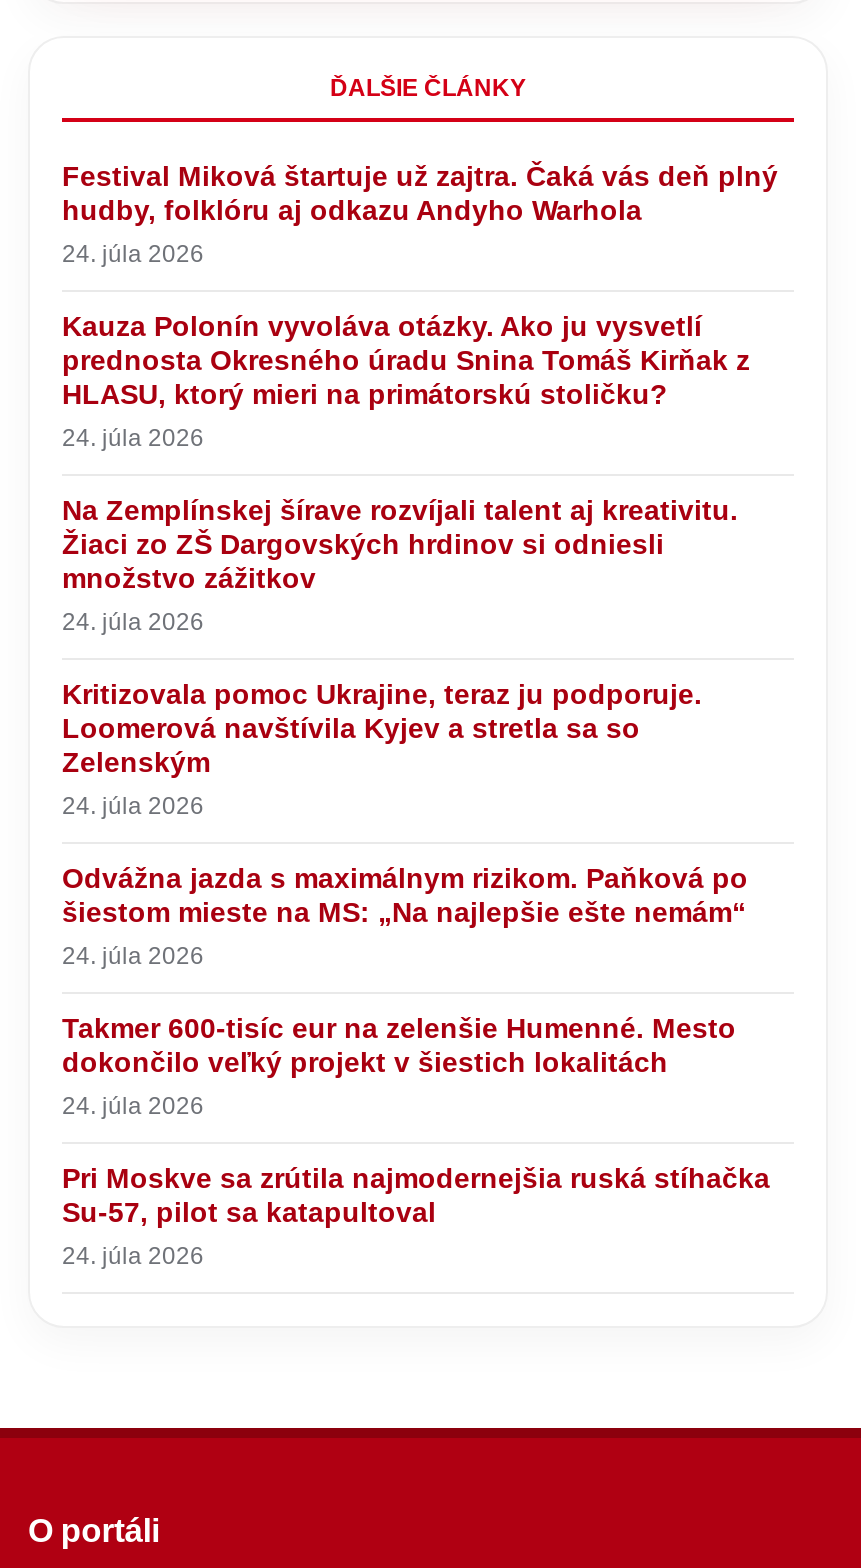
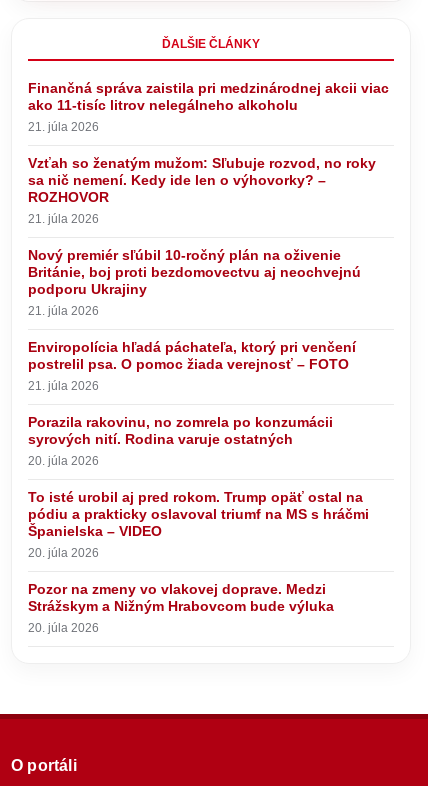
- Festival Miková štartuje už zajtra. Čaká vás deň plný
- hudby, folklóru aj odkazu Andyho Warhola
- 24. júla 2026
+ Finančná správa zaistila pri medzinárodnej akcii viac
+ ako 11-tisíc litrov nelegálneho alkoholu
+ 21. júla 2026

- Kauza Polonín vyvoláva otázky. Ako ju vysvetlí
- prednosta Okresného úradu Snina Tomáš Kirňak z
- HLASU, ktorý mieri na primátorskú stoličku?
- 24. júla 2026
+ Vzťah so ženatým mužom: Sľubuje rozvod, no roky
+ sa nič nemení. Kedy ide len o výhovorky? –
+ ROZHOVOR
+ 21. júla 2026

- Na Zemplínskej šírave rozvíjali talent aj kreativitu.
- Žiaci zo ZŠ Dargovských hrdinov si odniesli
- množstvo zážitkov
- 24. júla 2026
+ Nový premiér sľúbil 10-ročný plán na oživenie
+ Británie, boj proti bezdomovectvu aj neochvejnú
+ podporu Ukrajiny
+ 21. júla 2026

- Kritizovala pomoc Ukrajine, teraz ju podporuje.
- Loomerová navštívila Kyjev a stretla sa so
- Zelenským
- 24. júla 2026
+ Enviropolícia hľadá páchateľa, ktorý pri venčení
+ postrelil psa. O pomoc žiada verejnosť – FOTO
+ 21. júla 2026

- Odvážna jazda s maximálnym rizikom. Paňková po
- šiestom mieste na MS: „Na najlepšie ešte nemám“
- 24. júla 2026
+ Porazila rakovinu, no zomrela po konzumácii
+ syrových nití. Rodina varuje ostatných
+ 20. júla 2026

- Takmer 600-tisíc eur na zelenšie Humenné. Mesto
- dokončilo veľký projekt v šiestich lokalitách
- 24. júla 2026
+ To isté urobil aj pred rokom. Trump opäť ostal na
+ pódiu a prakticky oslavoval triumf na MS s hráčmi
+ Španielska – VIDEO
+ 20. júla 2026

- Pri Moskve sa zrútila najmodernejšia ruská stíhačka
- Su-57, pilot sa katapultoval
- 24. júla 2026
+ Pozor na zmeny vo vlakovej doprave. Medzi
+ Strážskym a Nižným Hrabovcom bude výluka
+ 20. júla 2026
